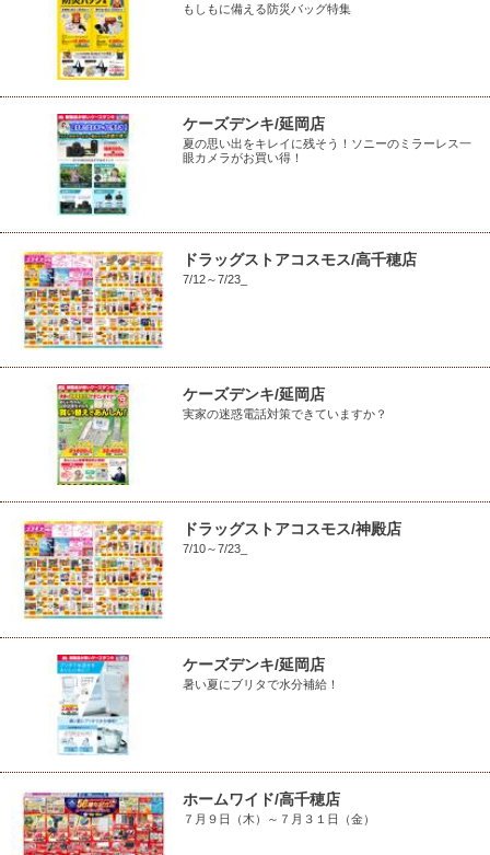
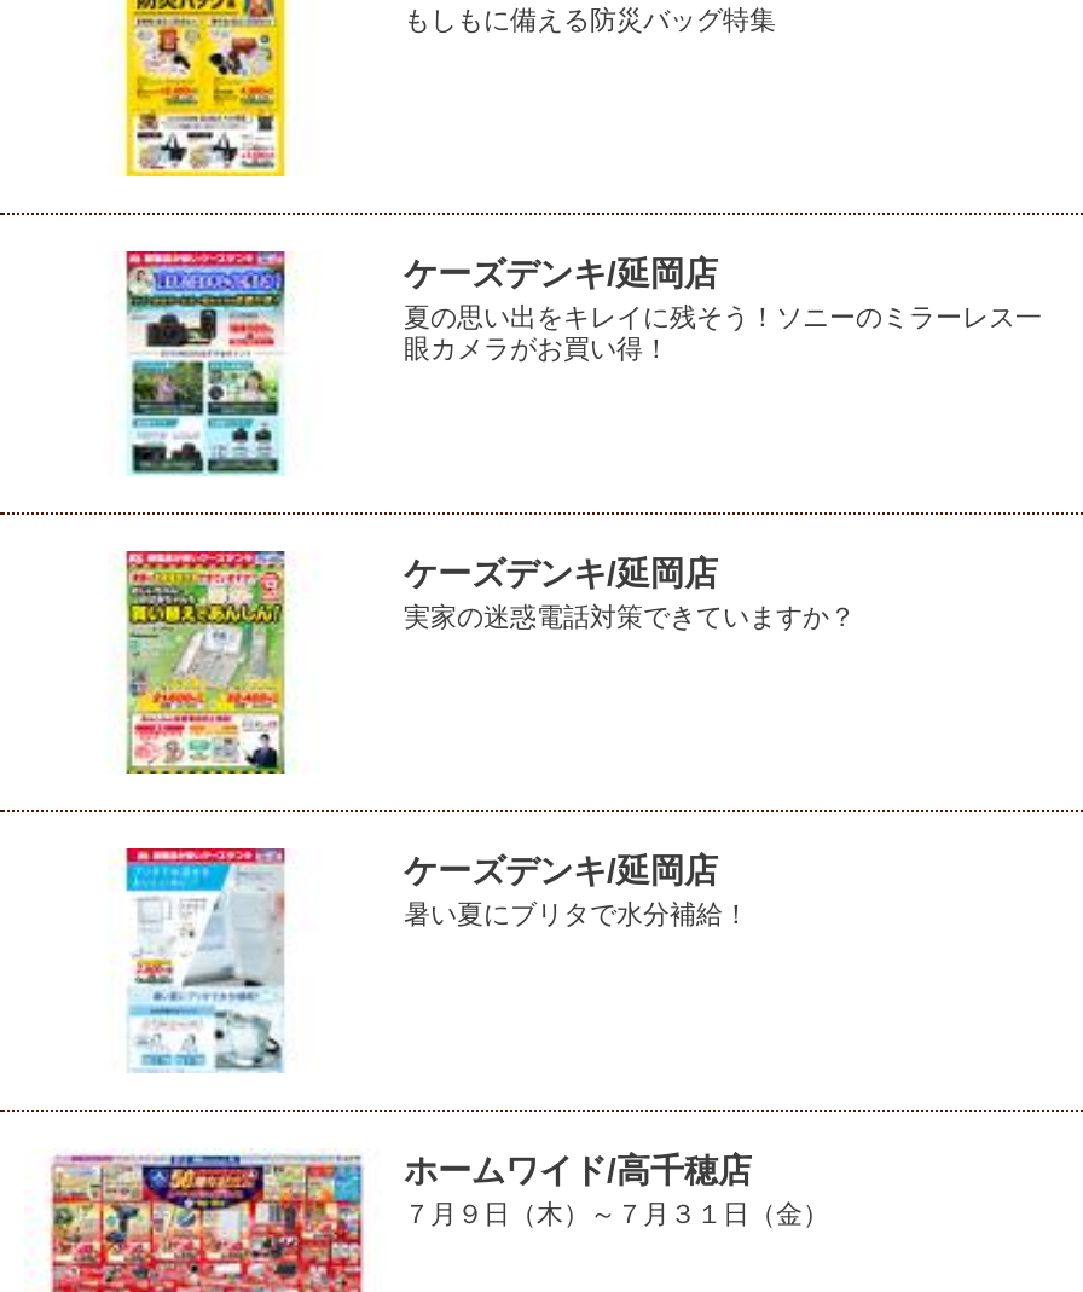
- [image]
- ドラッグストアコスモス/高千穂店
- 7/12～7/23_

- [image]
- ドラッグストアコスモス/神殿店
- 7/10～7/23_
